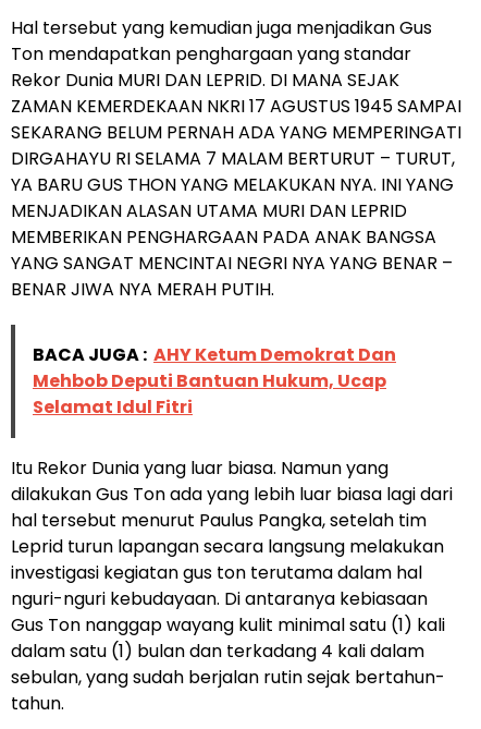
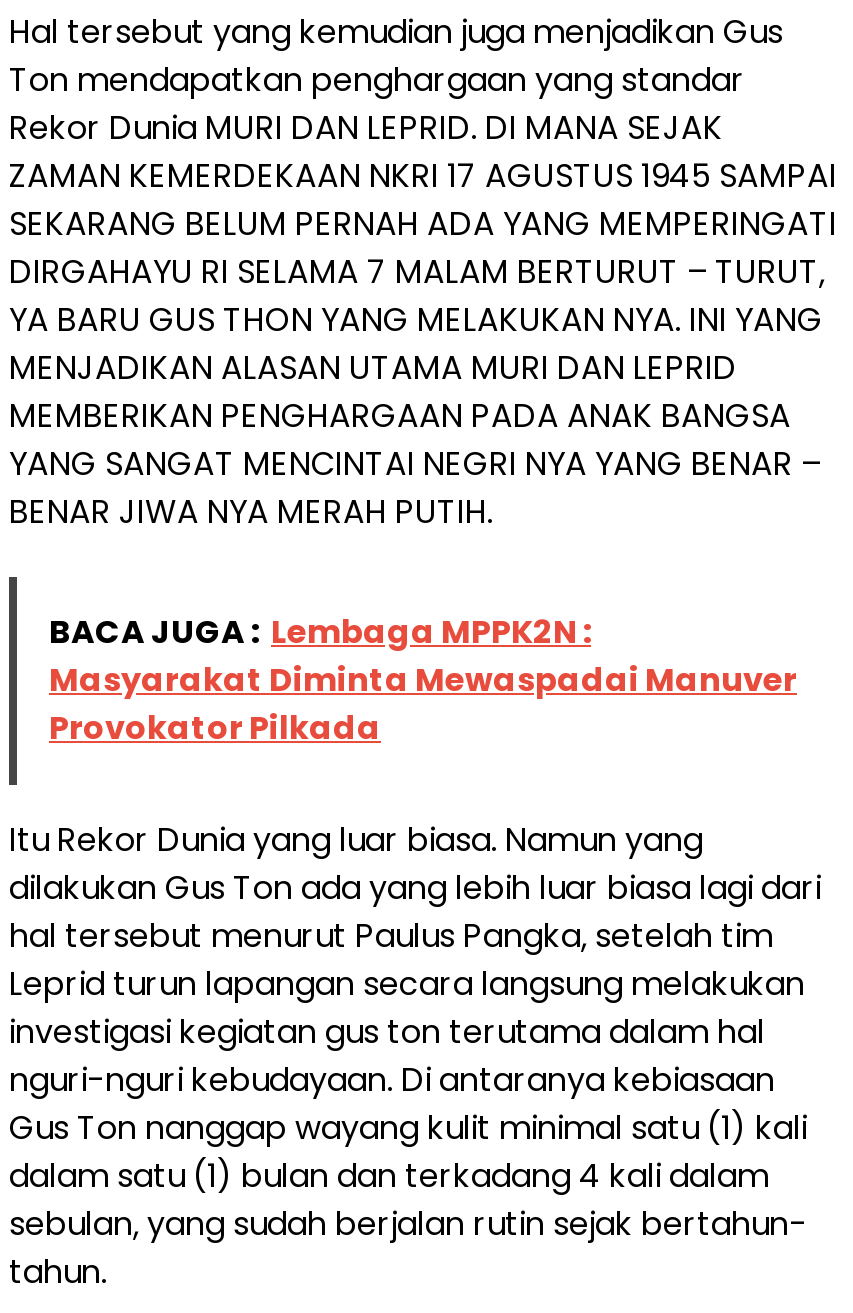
- BACA JUGA : AHY Ketum Demokrat Dan
- Mehbob Deputi Bantuan Hukum, Ucap
- Selamat Idul Fitri
+ BACA JUGA : Lembaga MPPK2N :
+ Masyarakat Diminta Mewaspadai Manuver
+ Provokator Pilkada
